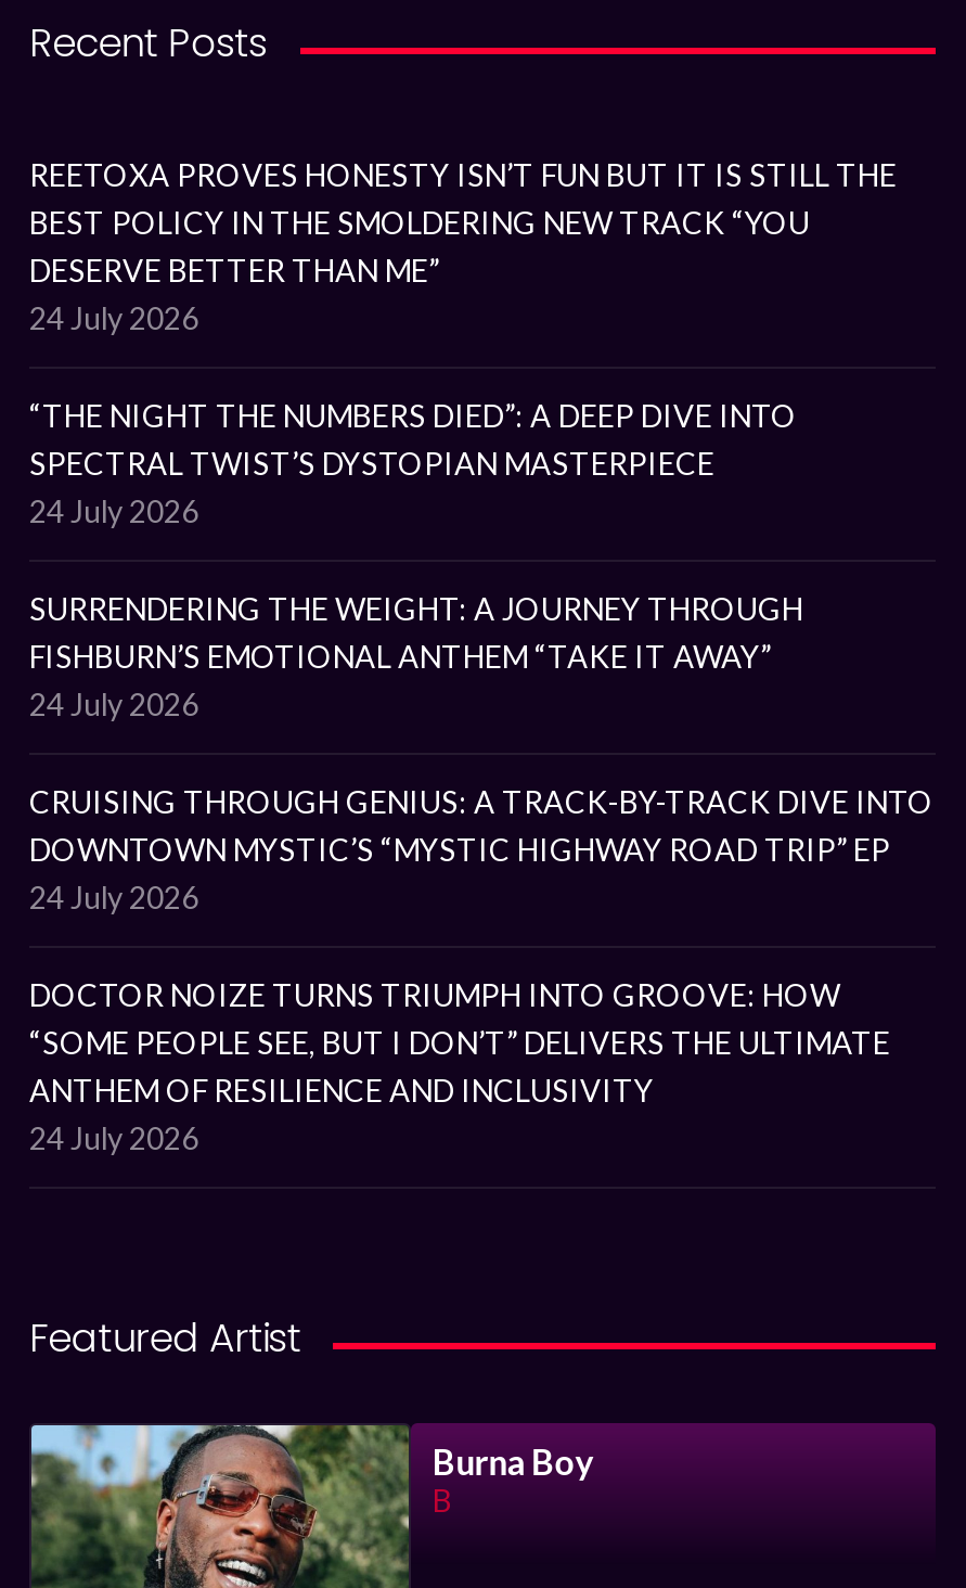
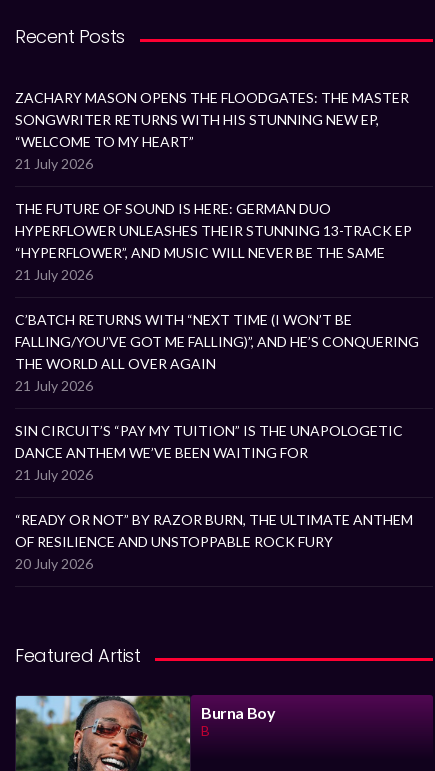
- REETOXA PROVES HONESTY ISN’T FUN BUT IT IS STILL THE
- BEST POLICY IN THE SMOLDERING NEW TRACK “YOU
- DESERVE BETTER THAN ME”
- 24 July 2026
+ ZACHARY MASON OPENS THE FLOODGATES: THE MASTER
+ SONGWRITER RETURNS WITH HIS STUNNING NEW EP,
+ “WELCOME TO MY HEART”
+ 21 July 2026

- “THE NIGHT THE NUMBERS DIED”: A DEEP DIVE INTO
- SPECTRAL TWIST’S DYSTOPIAN MASTERPIECE
- 24 July 2026
+ THE FUTURE OF SOUND IS HERE: GERMAN DUO
+ HYPERFLOWER UNLEASHES THEIR STUNNING 13-TRACK EP
+ “HYPERFLOWER”, AND MUSIC WILL NEVER BE THE SAME
+ 21 July 2026

- SURRENDERING THE WEIGHT: A JOURNEY THROUGH
- FISHBURN’S EMOTIONAL ANTHEM “TAKE IT AWAY”
- 24 July 2026
+ C’BATCH RETURNS WITH “NEXT TIME (I WON’T BE
+ FALLING/YOU’VE GOT ME FALLING)”, AND HE’S CONQUERING
+ THE WORLD ALL OVER AGAIN
+ 21 July 2026

- CRUISING THROUGH GENIUS: A TRACK-BY-TRACK DIVE INTO
- DOWNTOWN MYSTIC’S “MYSTIC HIGHWAY ROAD TRIP” EP
- 24 July 2026
+ SIN CIRCUIT’S “PAY MY TUITION” IS THE UNAPOLOGETIC
+ DANCE ANTHEM WE’VE BEEN WAITING FOR
+ 21 July 2026

- DOCTOR NOIZE TURNS TRIUMPH INTO GROOVE: HOW
- “SOME PEOPLE SEE, BUT I DON’T” DELIVERS THE ULTIMATE
- ANTHEM OF RESILIENCE AND INCLUSIVITY
- 24 July 2026
+ “READY OR NOT” BY RAZOR BURN, THE ULTIMATE ANTHEM
+ OF RESILIENCE AND UNSTOPPABLE ROCK FURY
+ 20 July 2026
